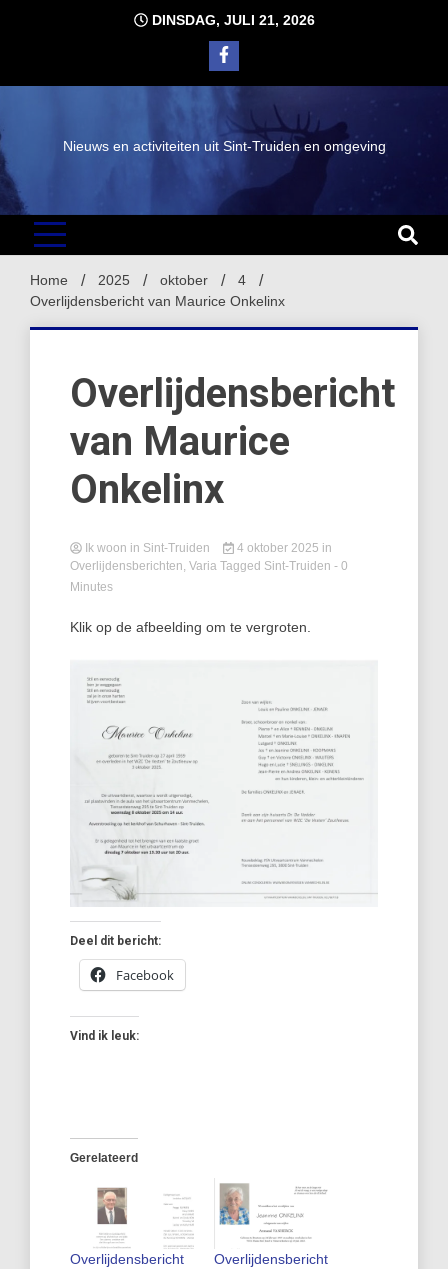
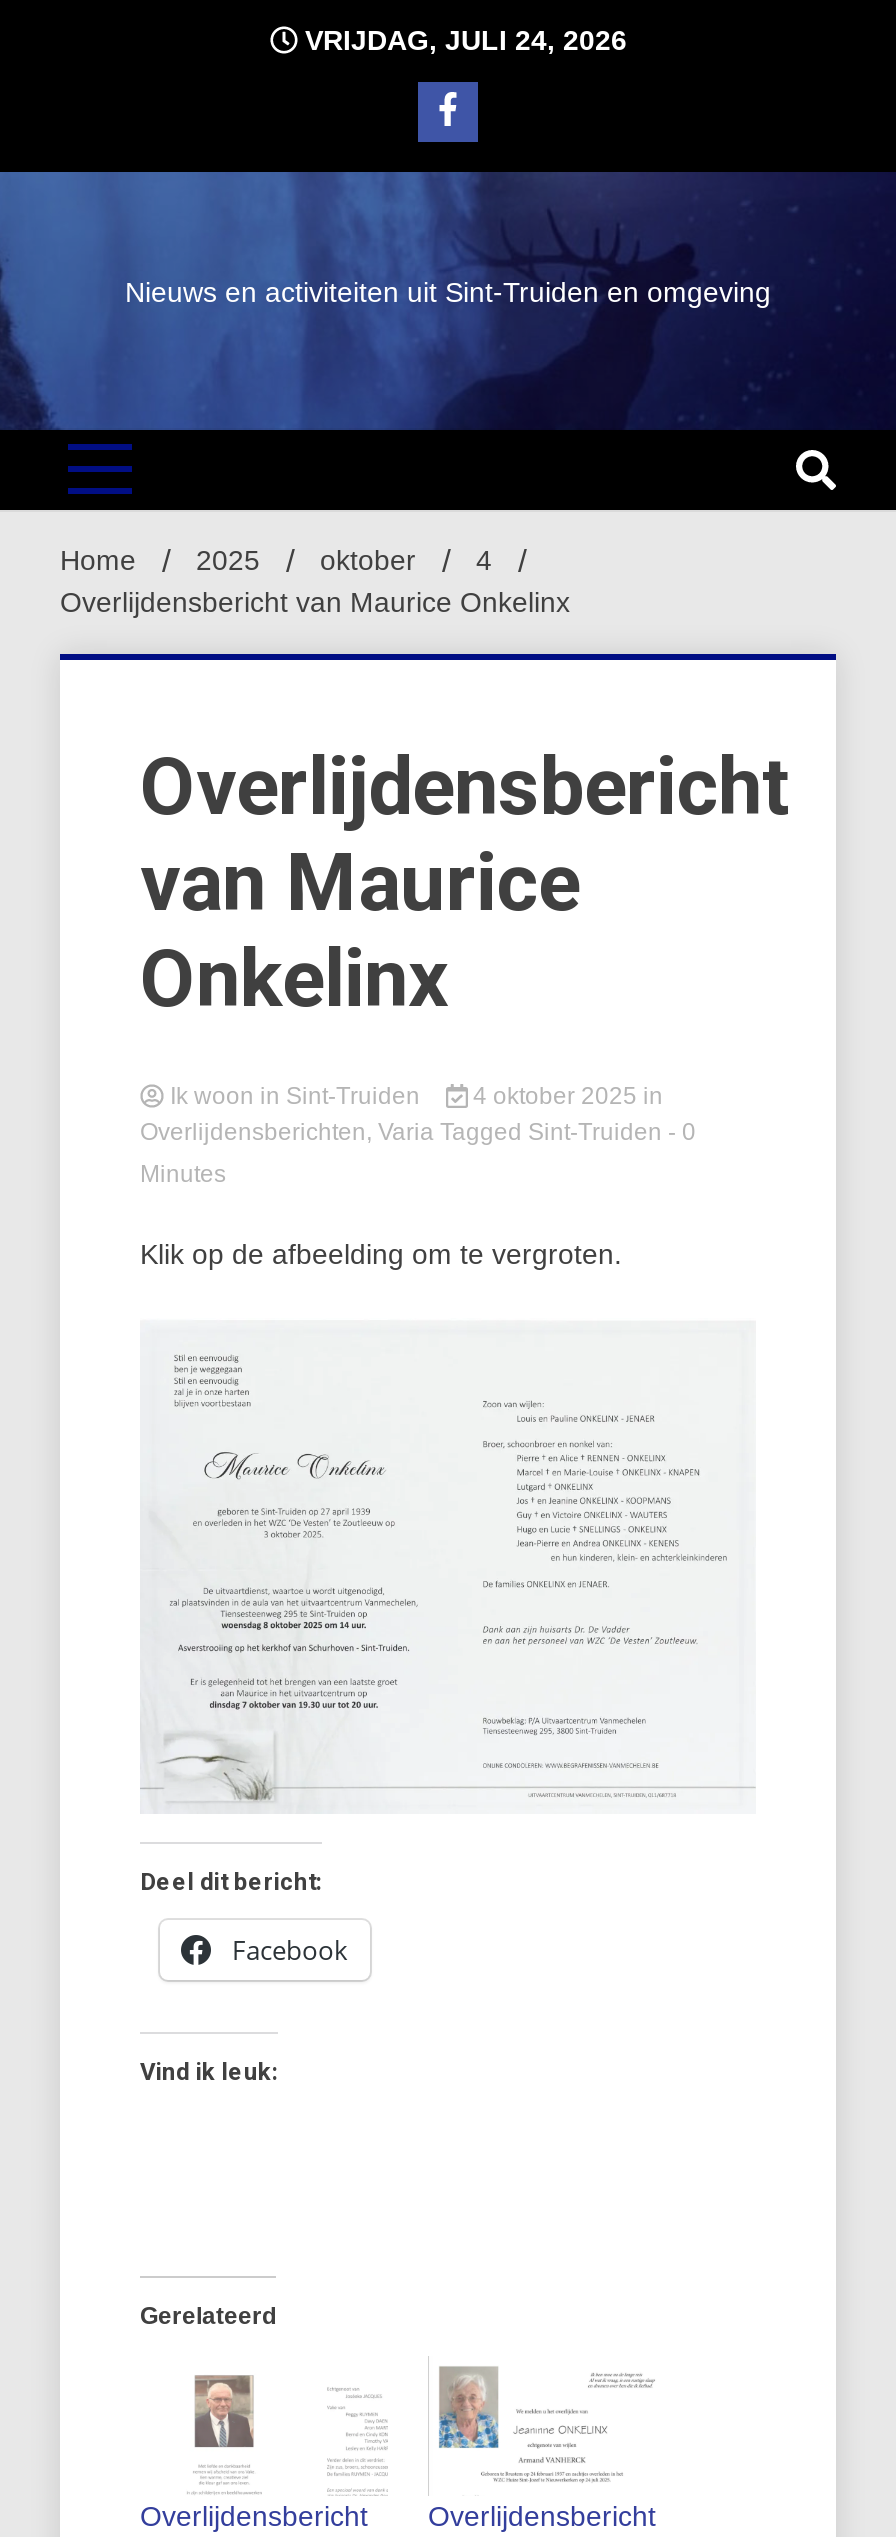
- DINSDAG, JULI 21, 2026
+ VRIJDAG, JULI 24, 2026
